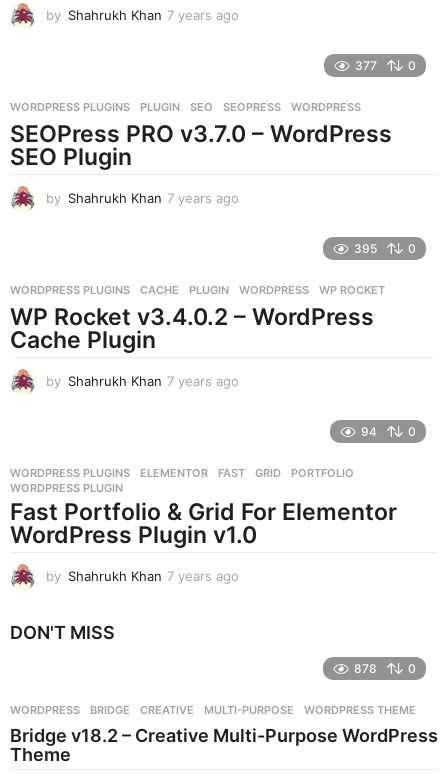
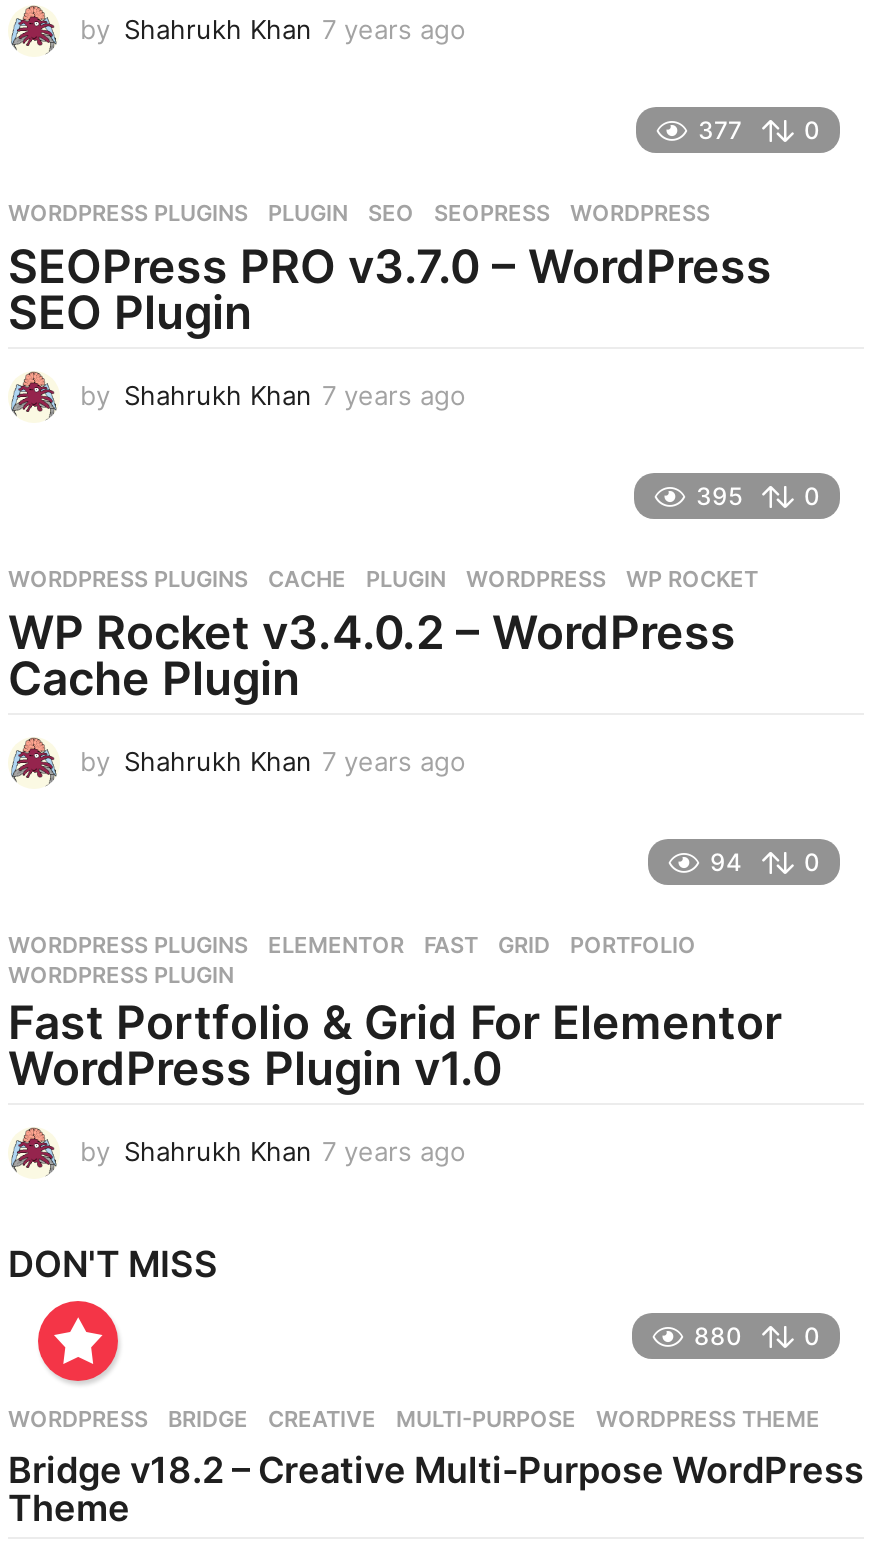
+ [image]

- 878
+ 880
